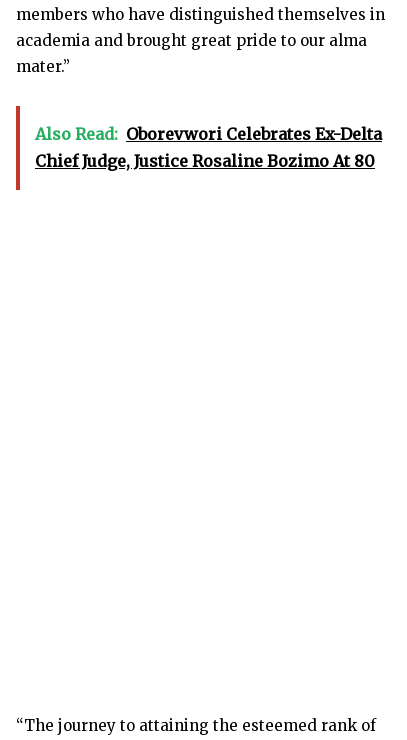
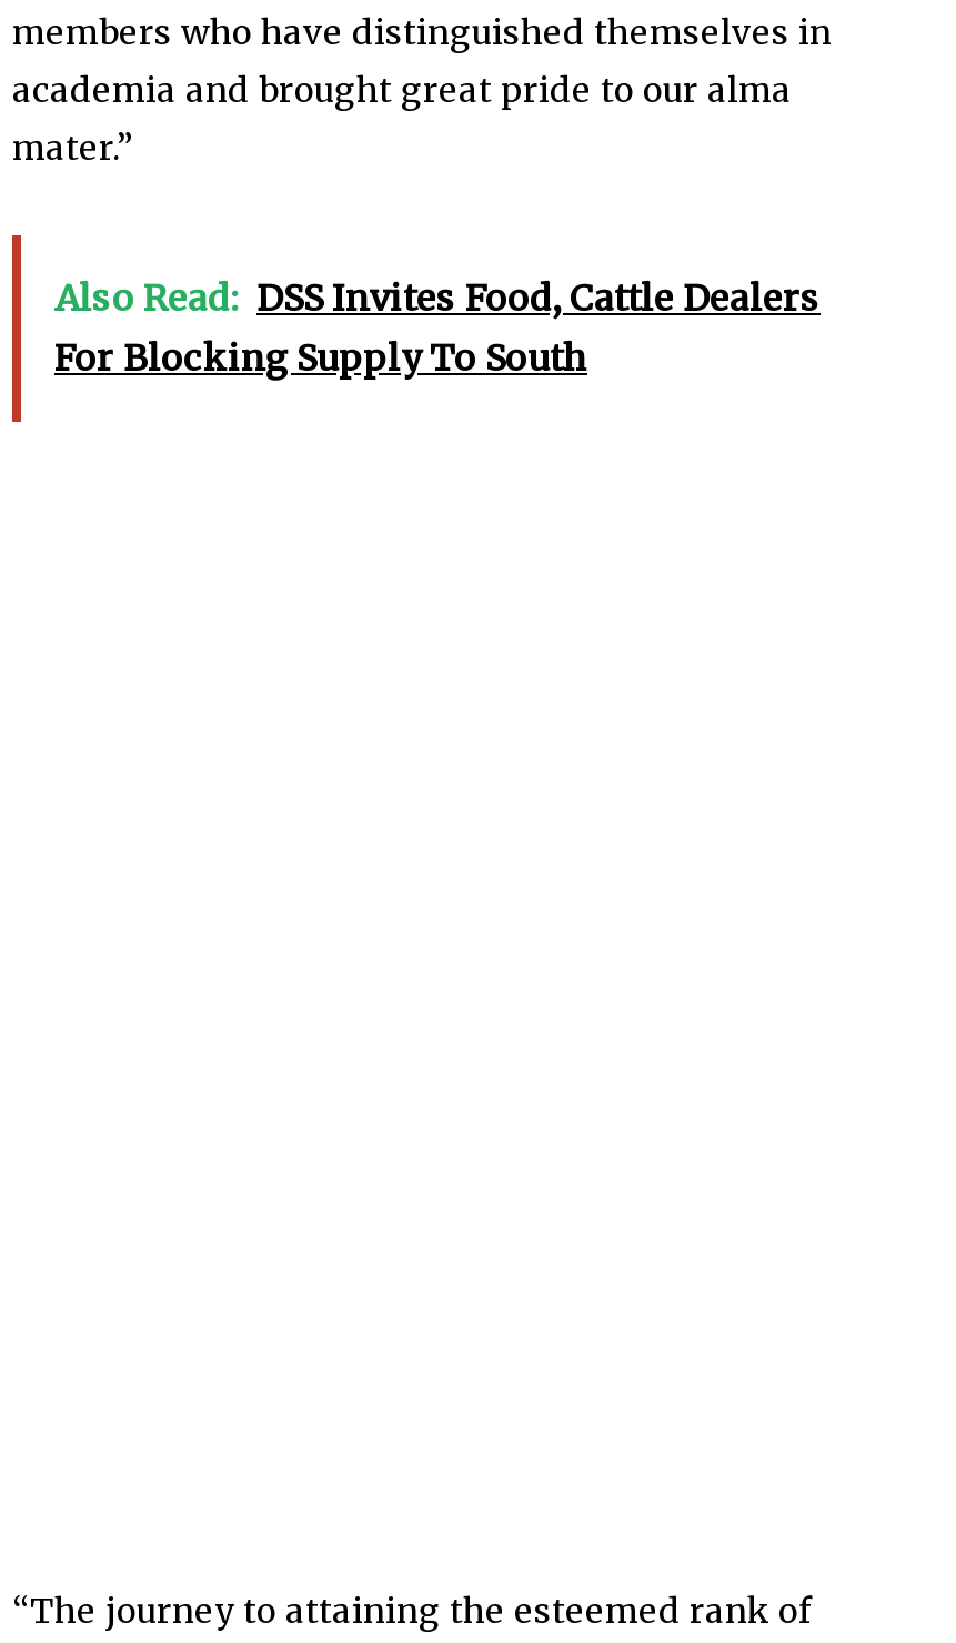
- Also Read: Oborevwori Celebrates Ex-Delta
- Chief Judge, Justice Rosaline Bozimo At 80
+ Also Read: DSS Invites Food, Cattle Dealers
+ For Blocking Supply To South
